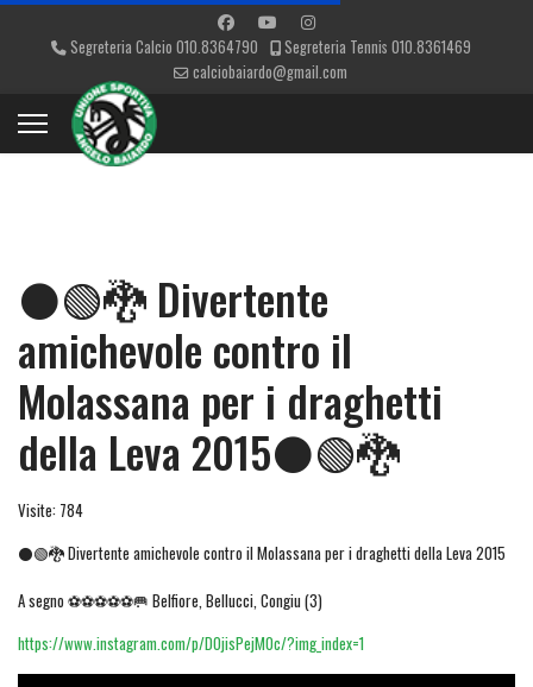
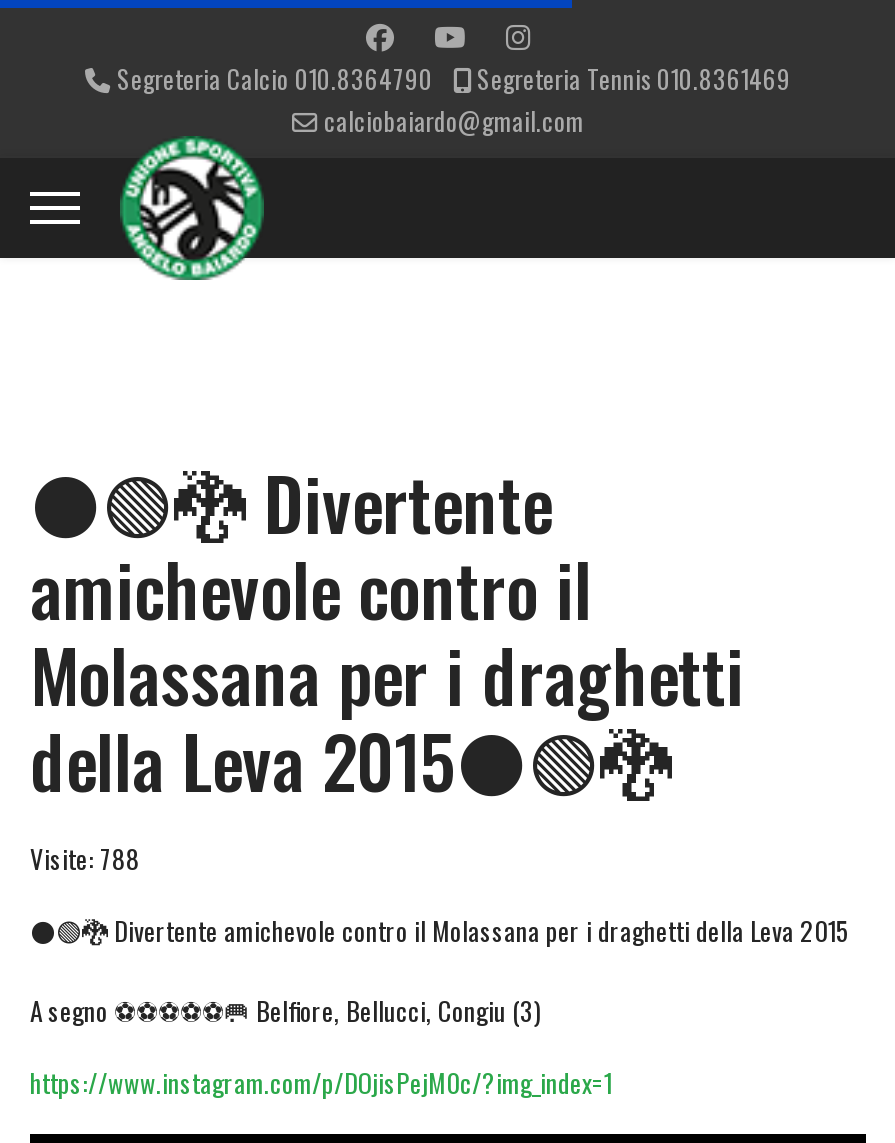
- Visite: 784
+ Visite: 788
